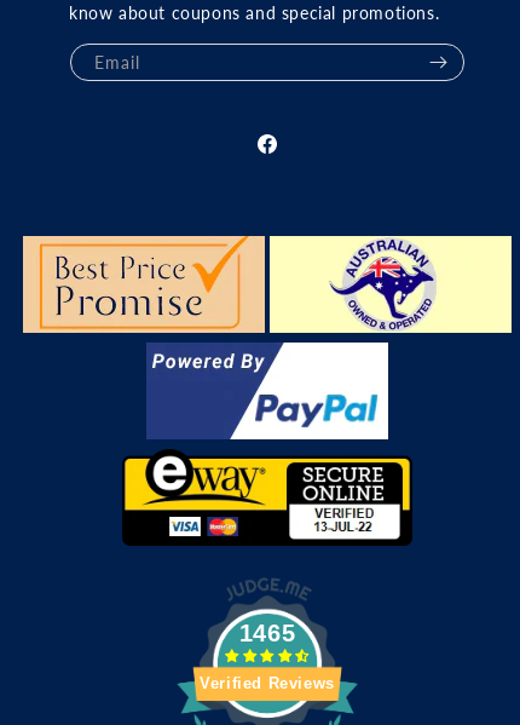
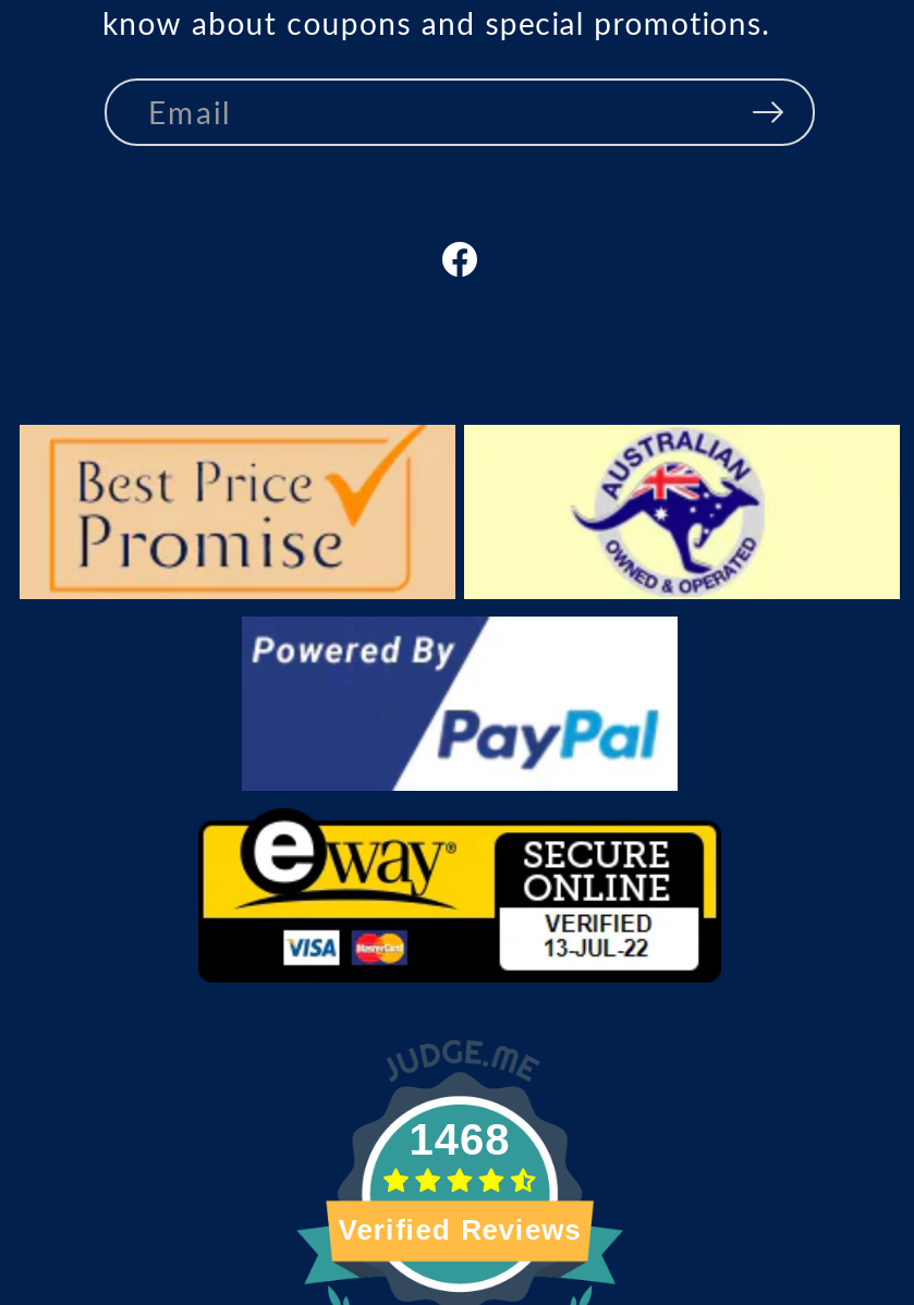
- 1465
+ 1468
